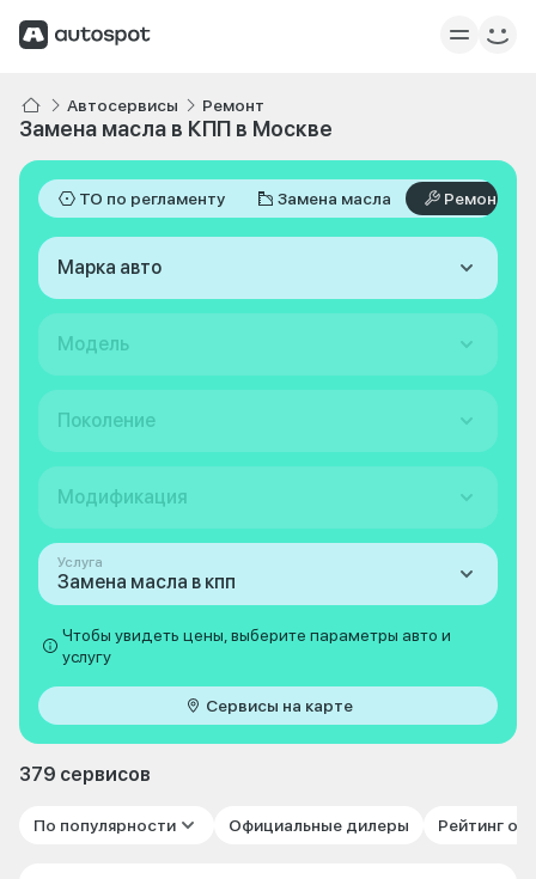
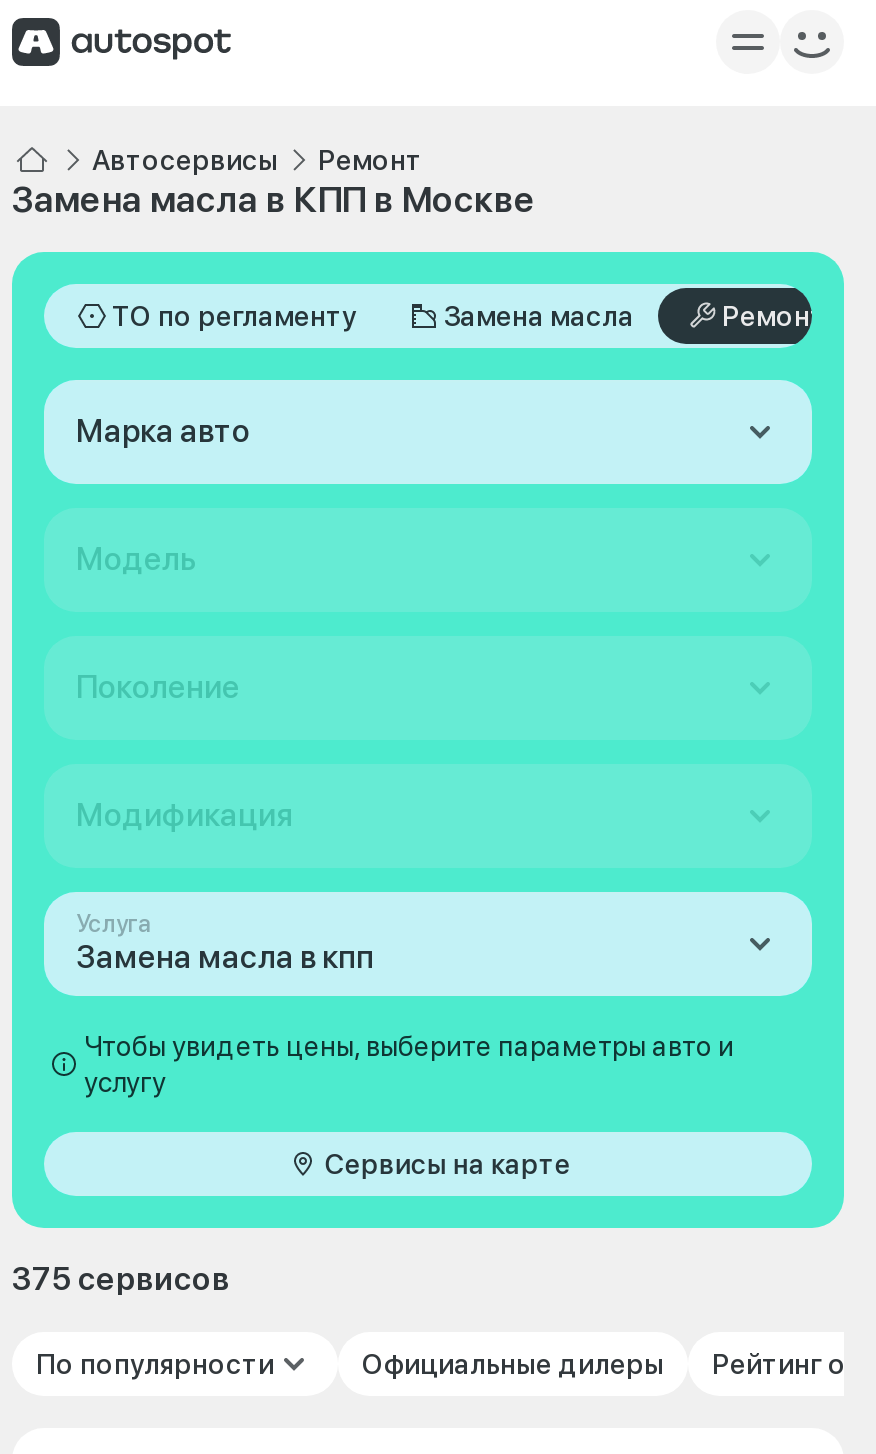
- 379 сервисов
+ 375 сервисов
